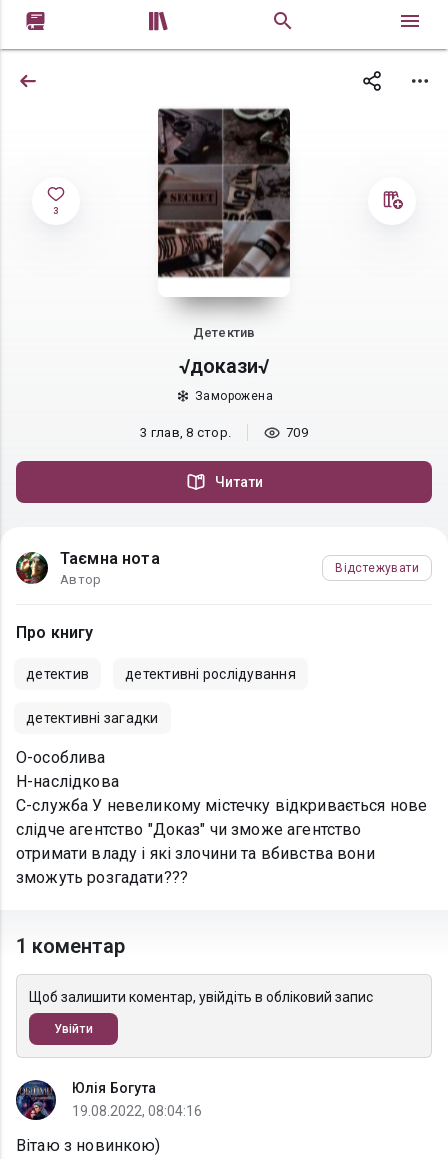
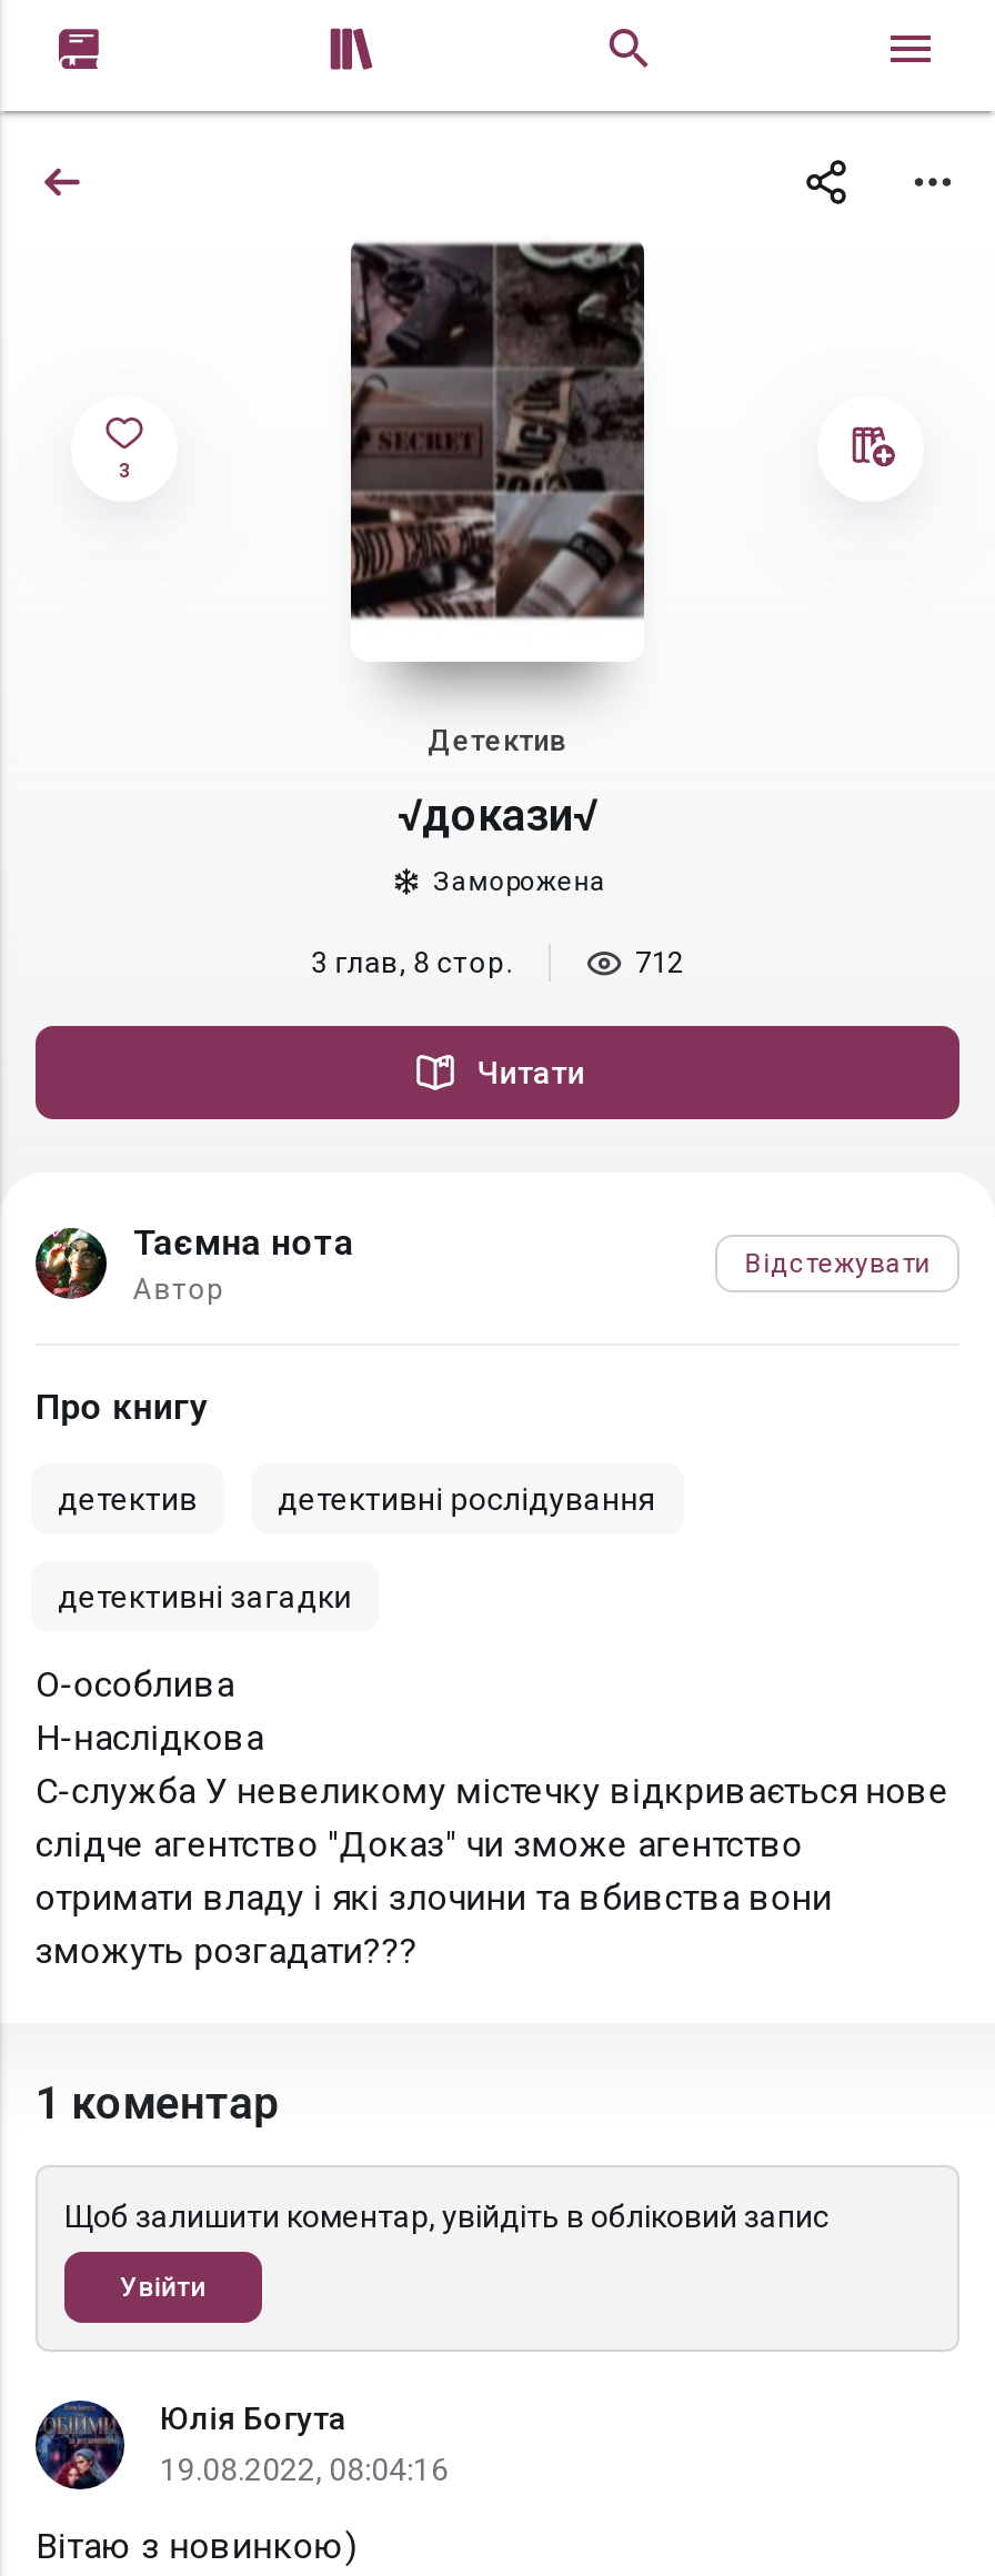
- 709
+ 712
